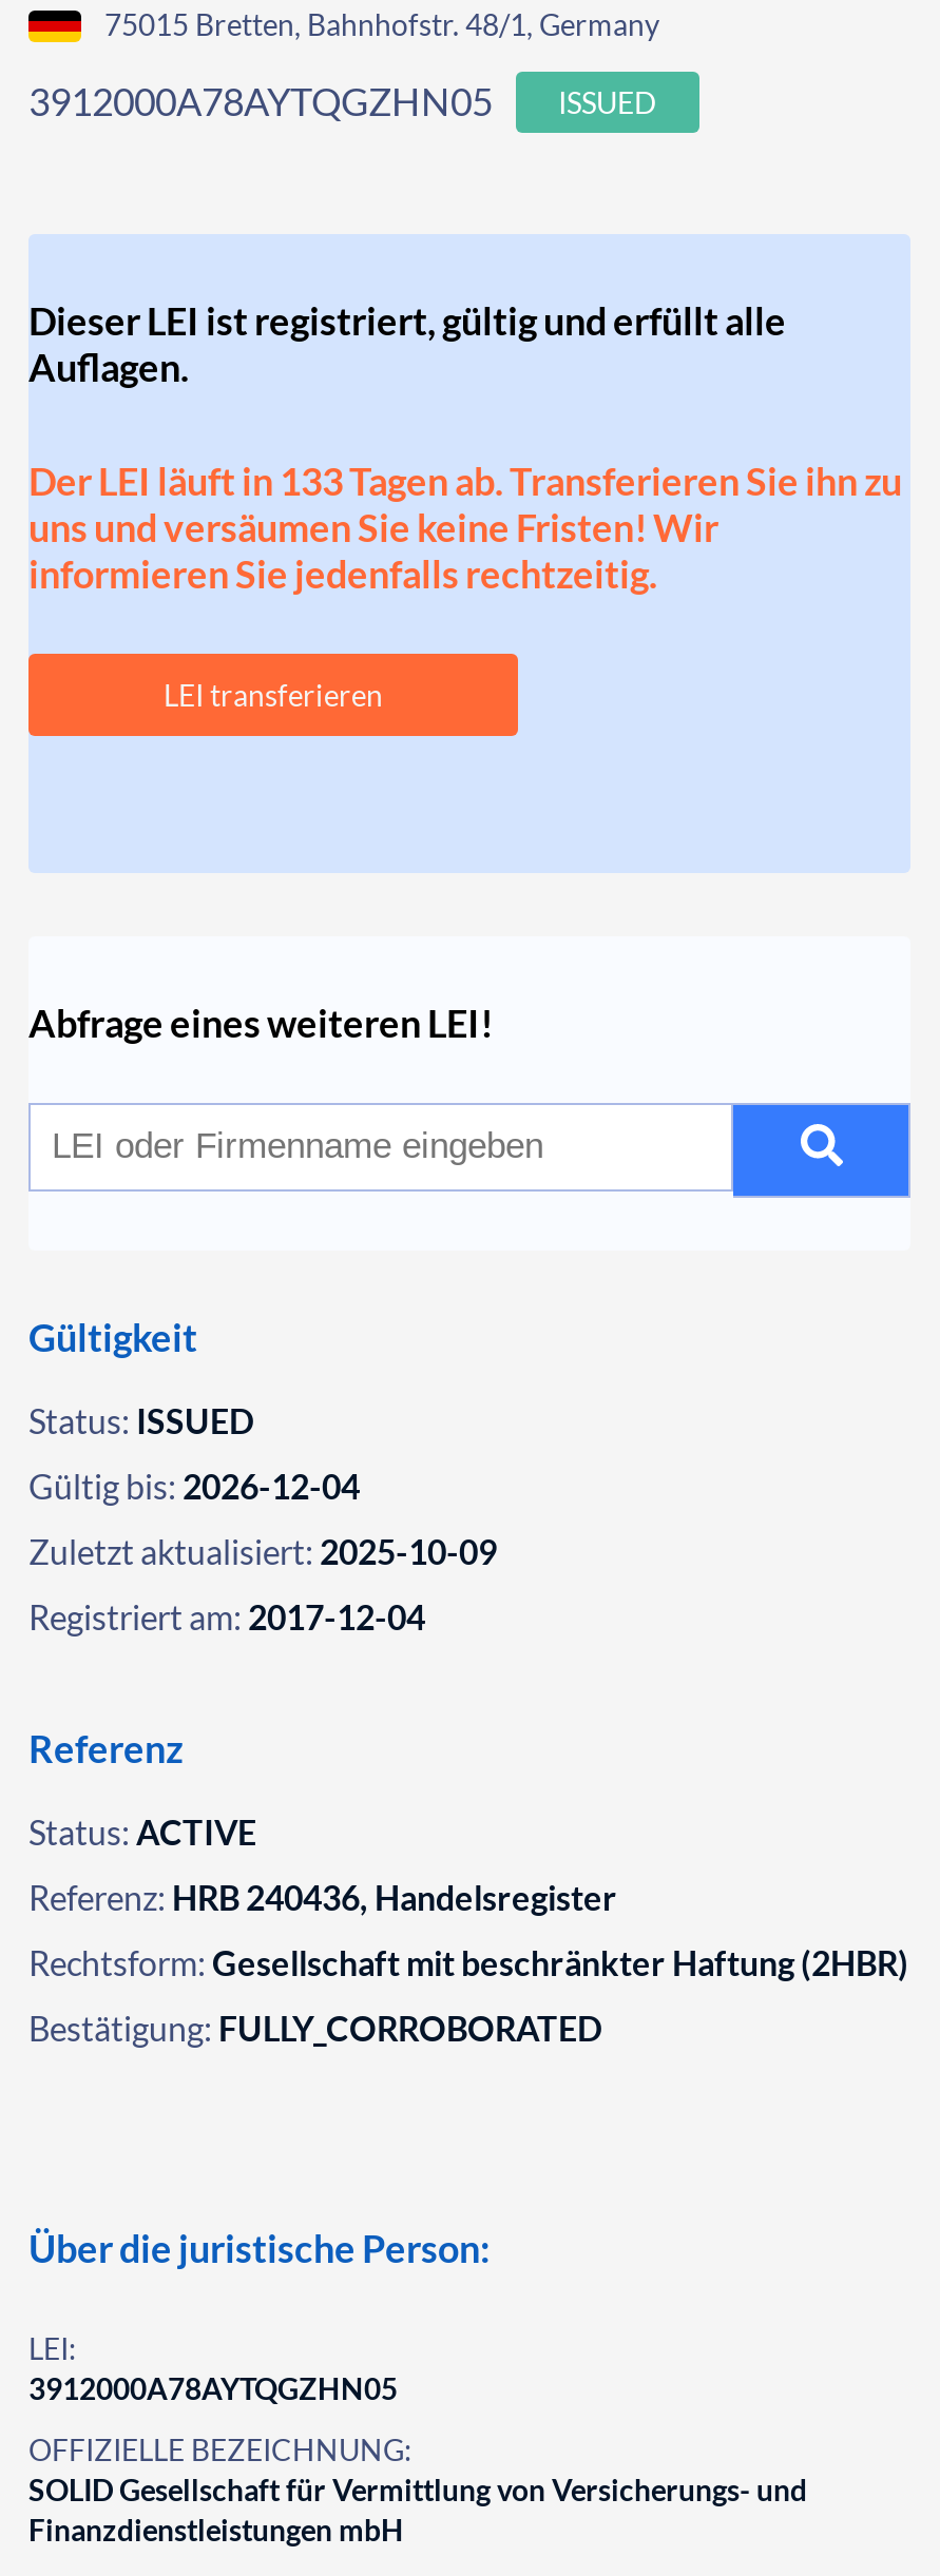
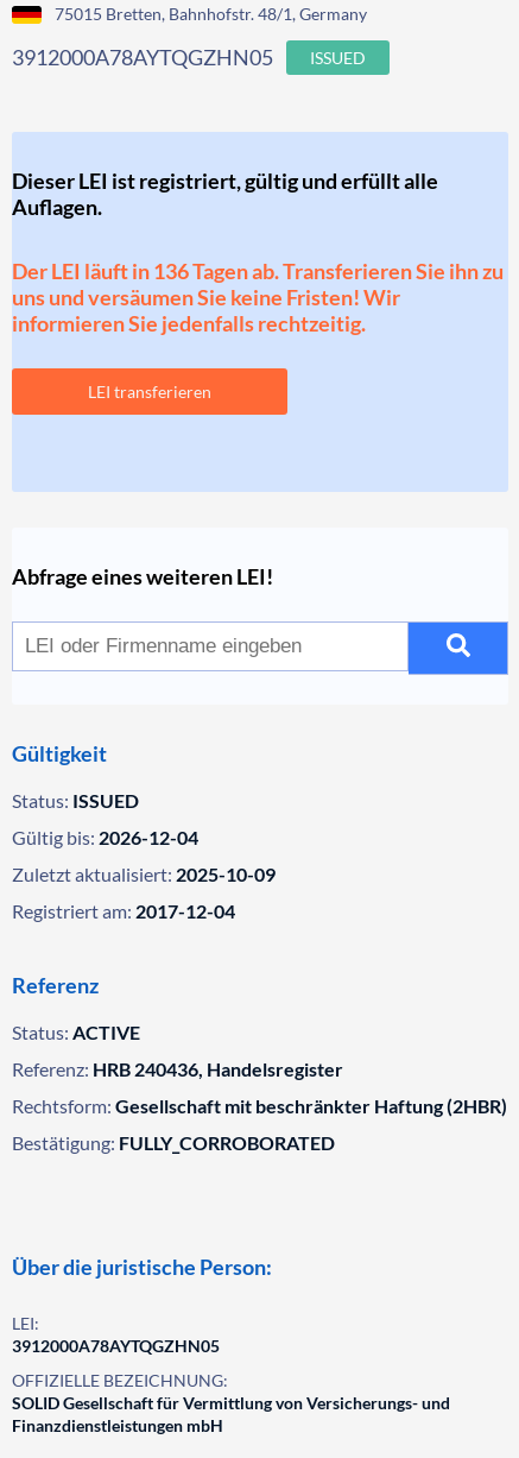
- Der LEI läuft in 133 Tagen ab. Transferieren Sie ihn zu
+ Der LEI läuft in 136 Tagen ab. Transferieren Sie ihn zu
